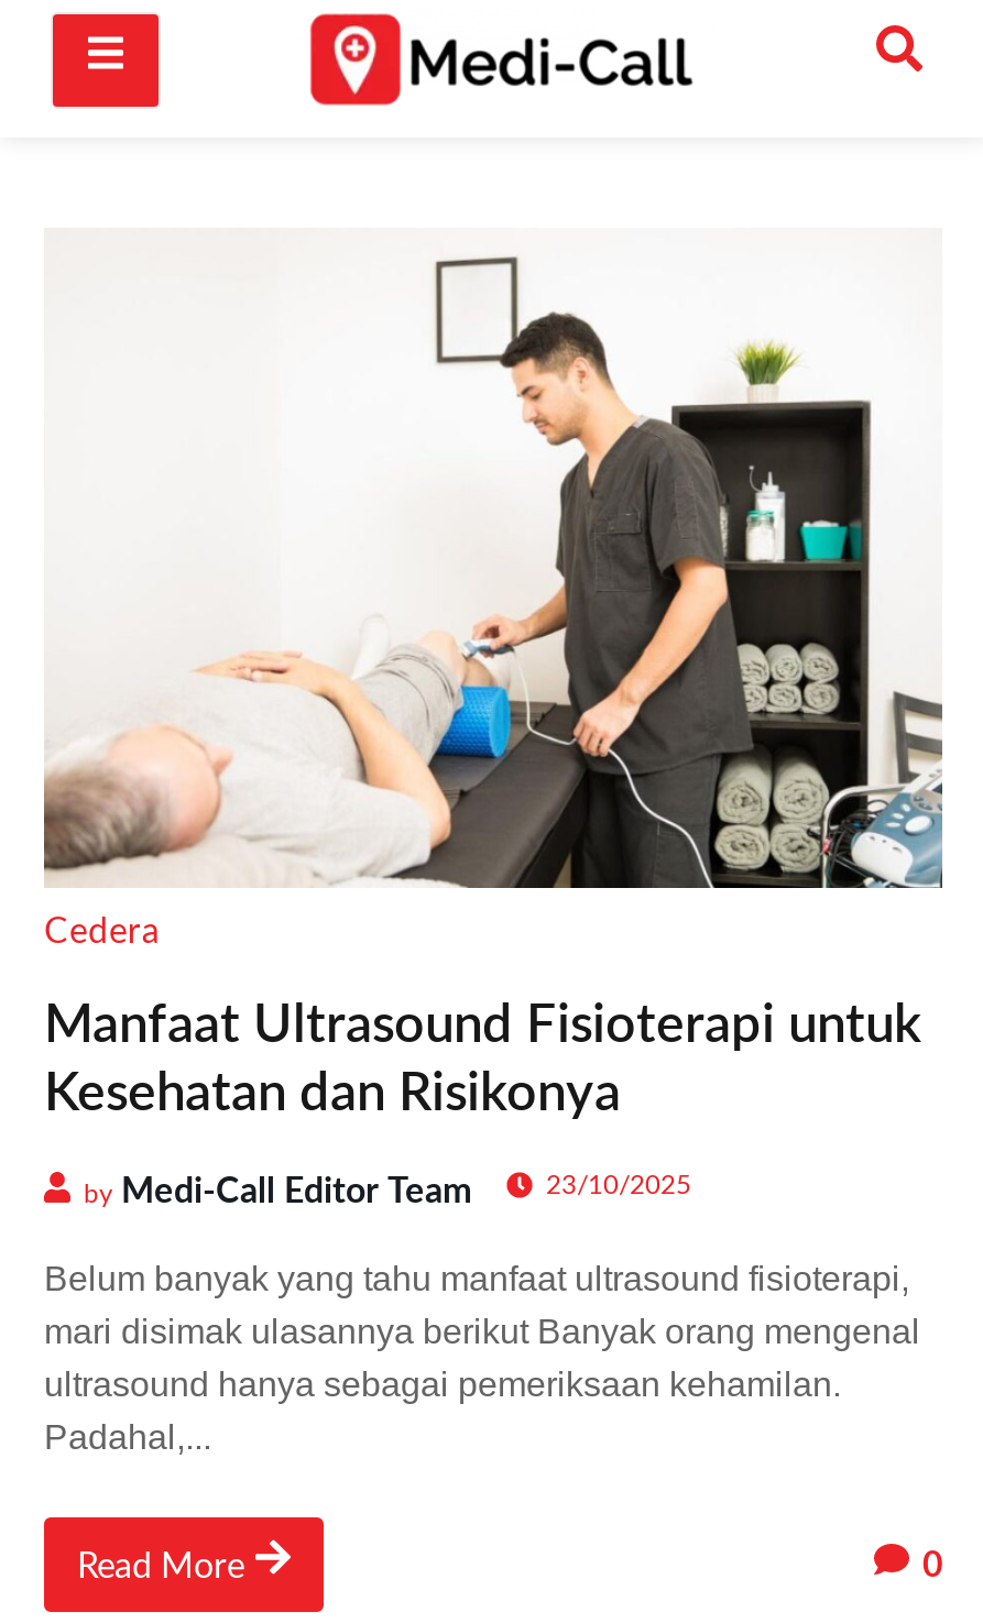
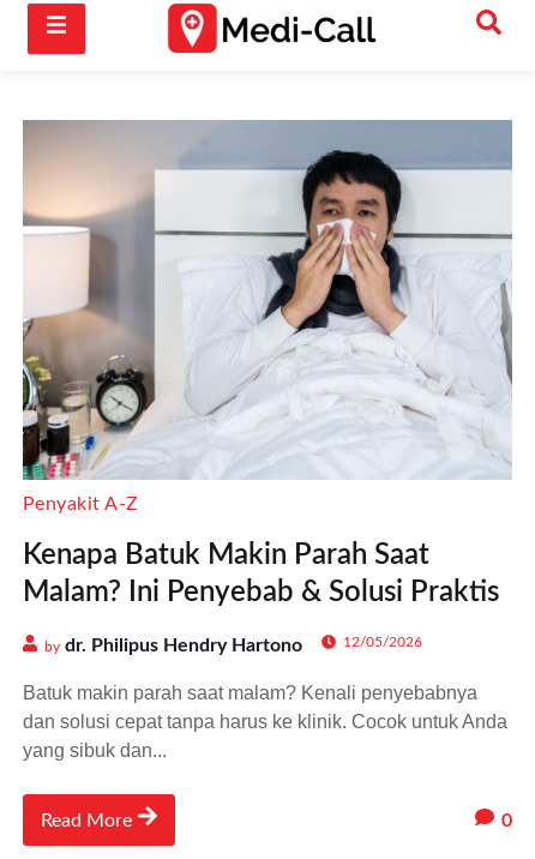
- [image]
- Cedera
+ [image]
+ Penyakit A-Z

- Manfaat Ultrasound Fisioterapi untuk
- Kesehatan dan Risikonya
+ Kenapa Batuk Makin Parah Saat
+ Malam? Ini Penyebab & Solusi Praktis

- by Medi-Call Editor Team
- 23/10/2025
+ by dr. Philipus Hendry Hartono
+ 12/05/2026

- Belum banyak yang tahu manfaat ultrasound fisioterapi,
- mari disimak ulasannya berikut Banyak orang mengenal
- ultrasound hanya sebagai pemeriksaan kehamilan.
- Padahal,...
+ Batuk makin parah saat malam? Kenali penyebabnya
+ dan solusi cepat tanpa harus ke klinik. Cocok untuk Anda
+ yang sibuk dan...
